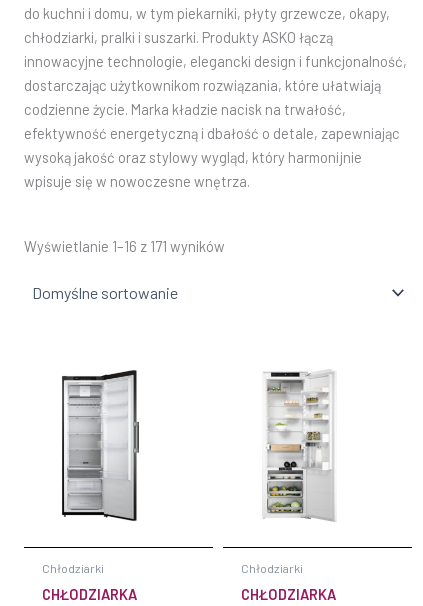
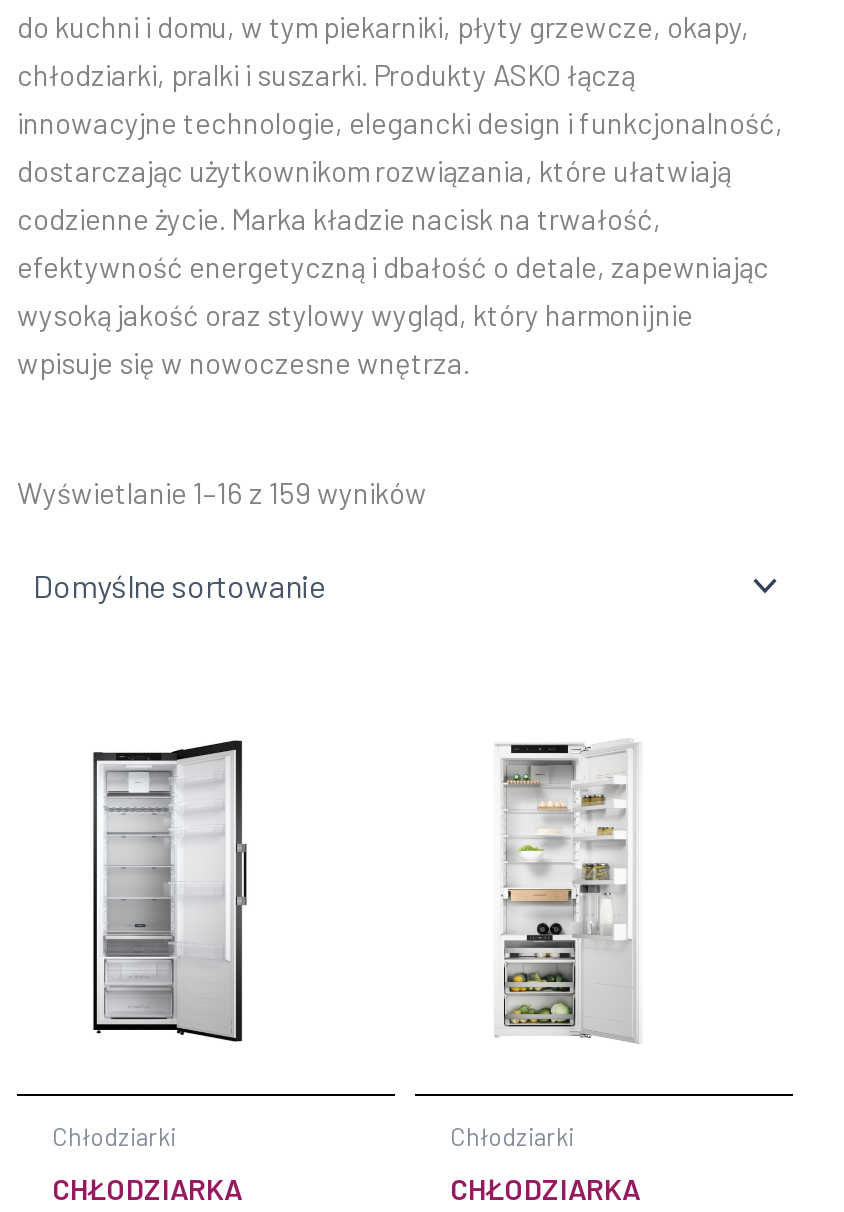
- Wyświetlanie 1–16 z 171 wyników
+ Wyświetlanie 1–16 z 159 wyników
